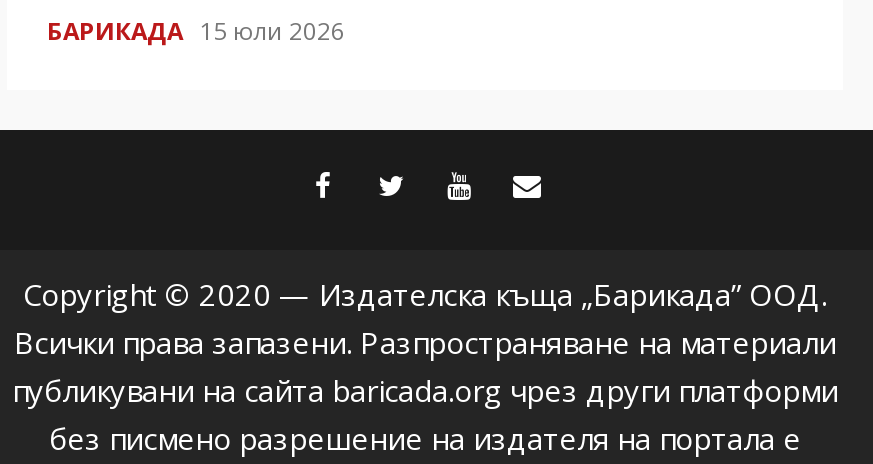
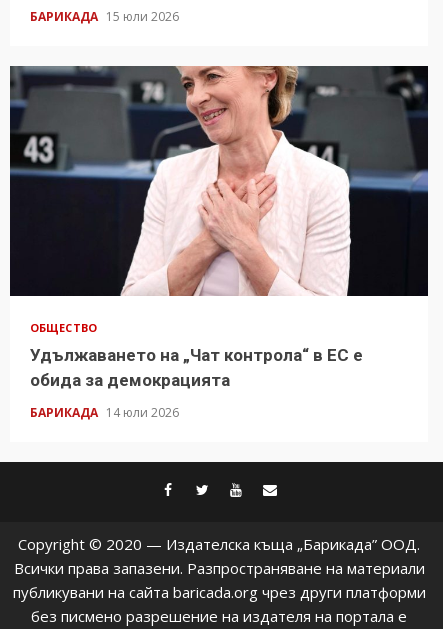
+ [image]
+ ОБЩЕСТВО
+ Удължаването на „Чат контрола“ в ЕС е
+ обида за демокрацията
+ БАРИКАДА 14 юли 2026
